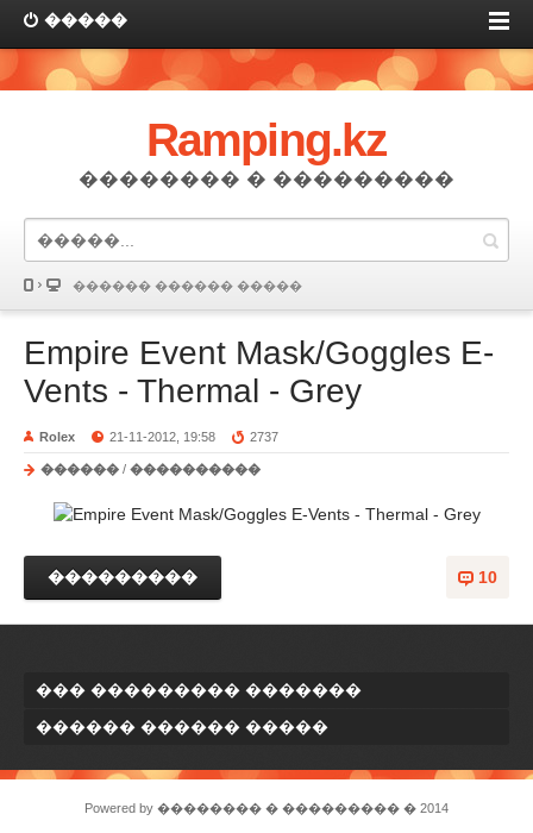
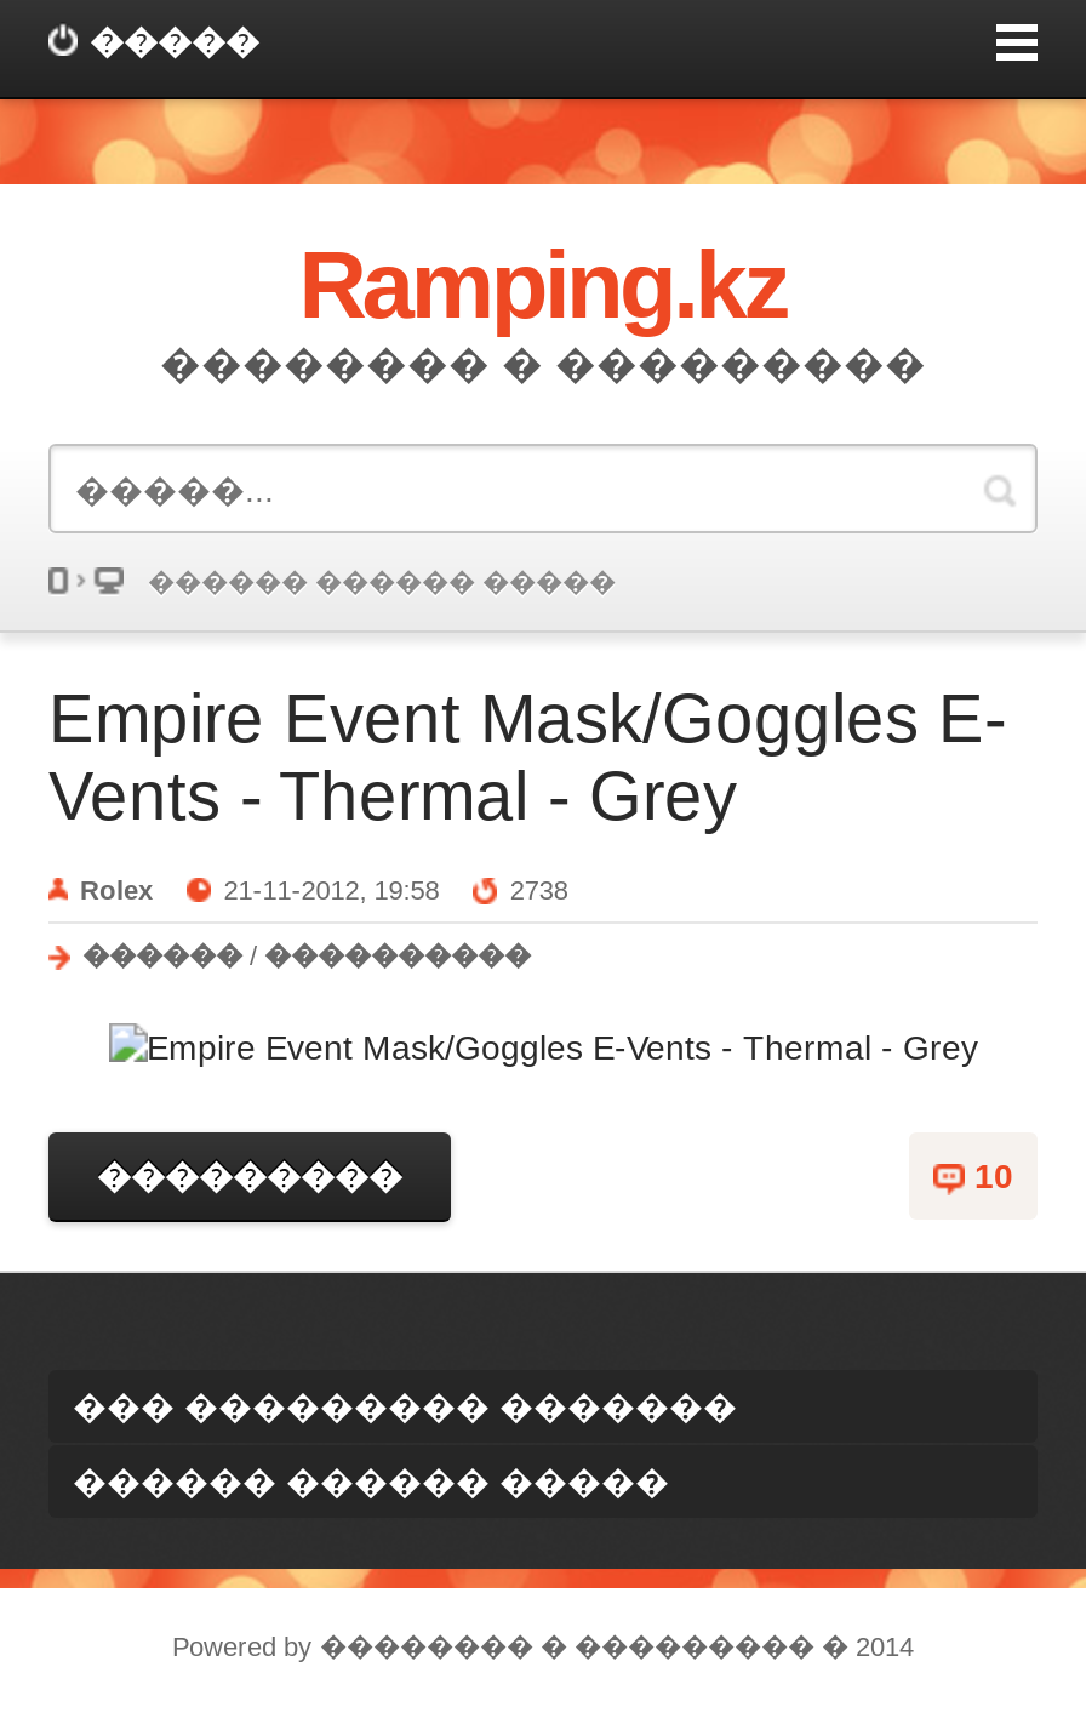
- 2737
+ 2738
